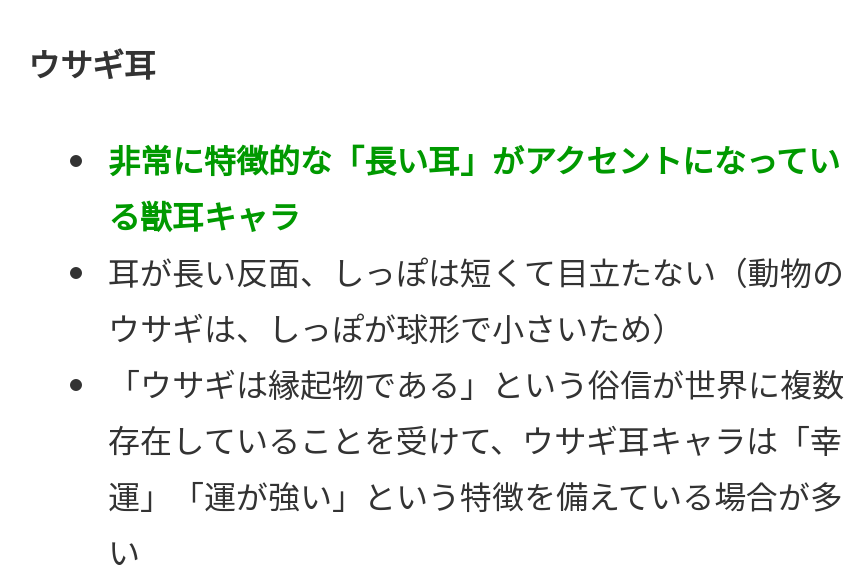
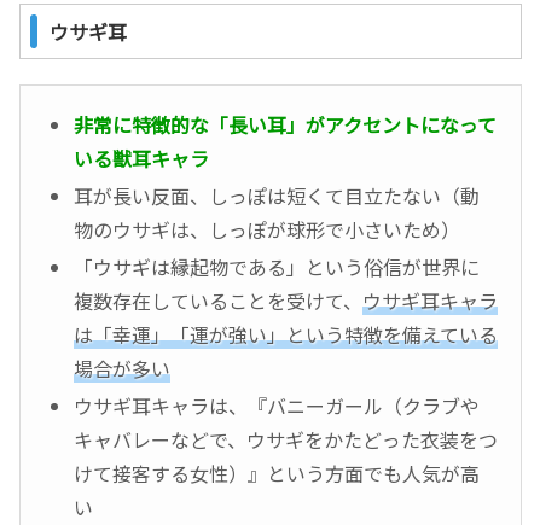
- 非常に特徴的な「長い耳」がアクセントになってい
- る獣耳キャラ
- 耳が長い反面、しっぽは短くて目立たない（動物の
- ウサギは、しっぽが球形で小さいため）
- 「ウサギは縁起物である」という俗信が世界に複数
- 存在していることを受けて、ウサギ耳キャラは「幸
- 運」「運が強い」という特徴を備えている場合が多
+ 非常に特徴的な「長い耳」がアクセントになって
+ いる獣耳キャラ
+ 耳が長い反面、しっぽは短くて目立たない（動
+ 物のウサギは、しっぽが球形で小さいため）
+ 「ウサギは縁起物である」という俗信が世界に
+ 複数存在していることを受けて、ウサギ耳キャラ
+ は「幸運」「運が強い」という特徴を備えている
+ 場合が多い
+ ウサギ耳キャラは、『バニーガール（クラブや
+ キャバレーなどで、ウサギをかたどった衣装をつ
+ けて接客する女性）』という方面でも人気が高
